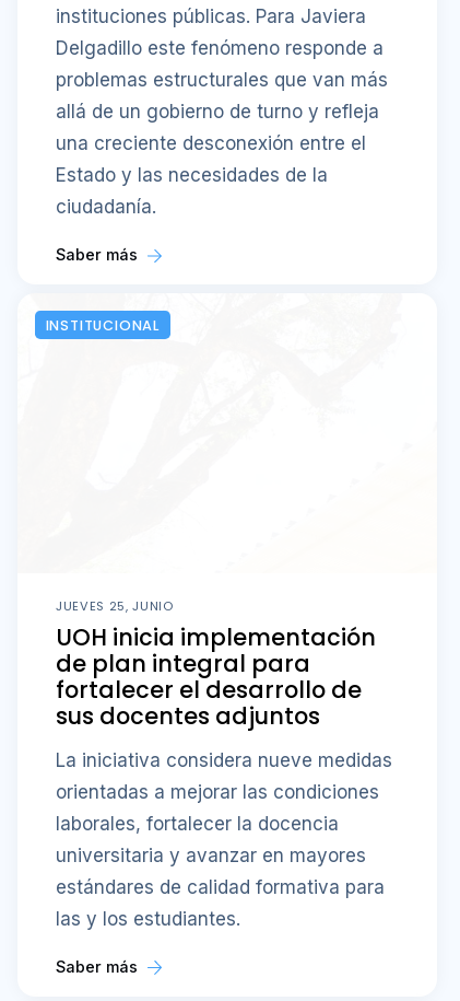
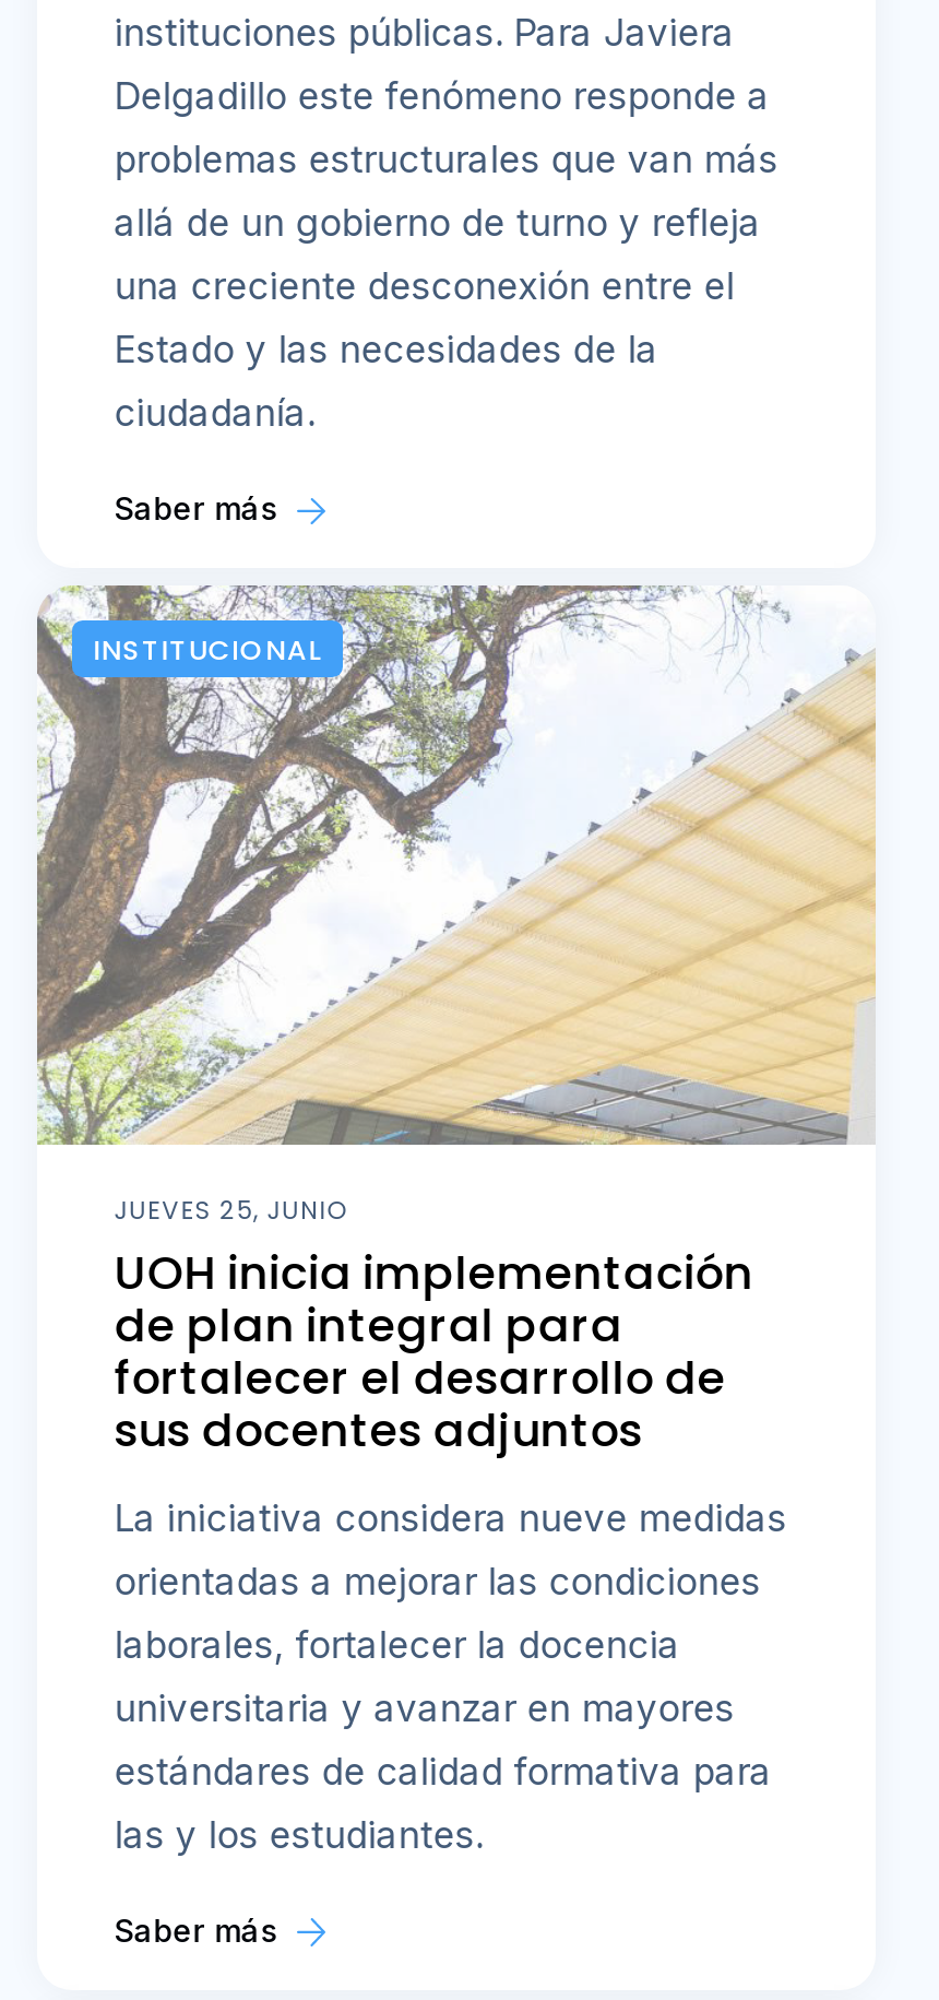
+ [image]
